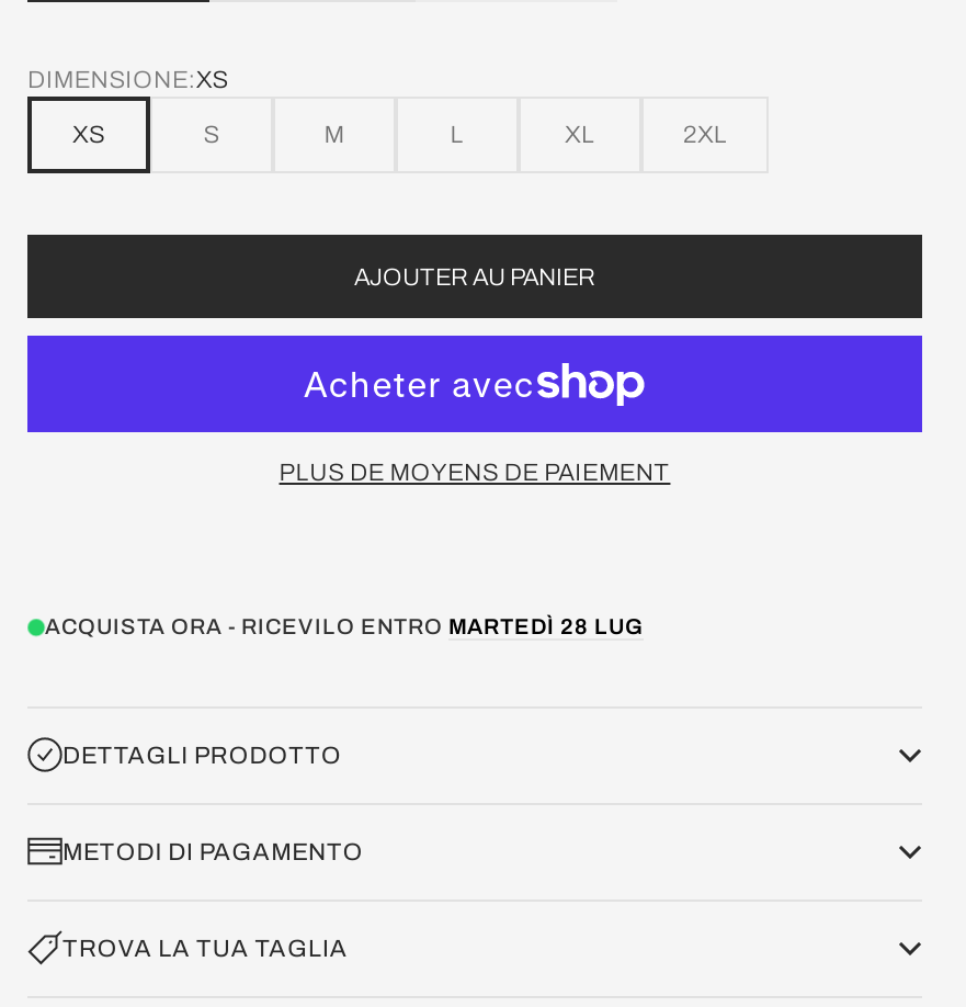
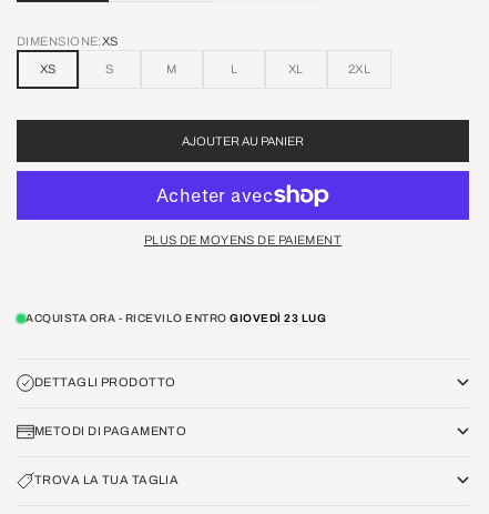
- ACQUISTA ORA - RICEVILO ENTRO MARTEDÌ 28 LUG
+ ACQUISTA ORA - RICEVILO ENTRO GIOVEDÌ 23 LUG
